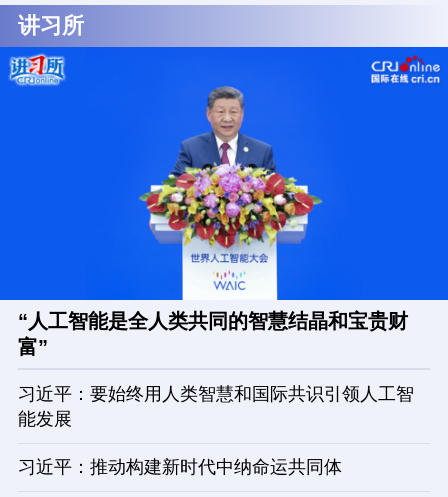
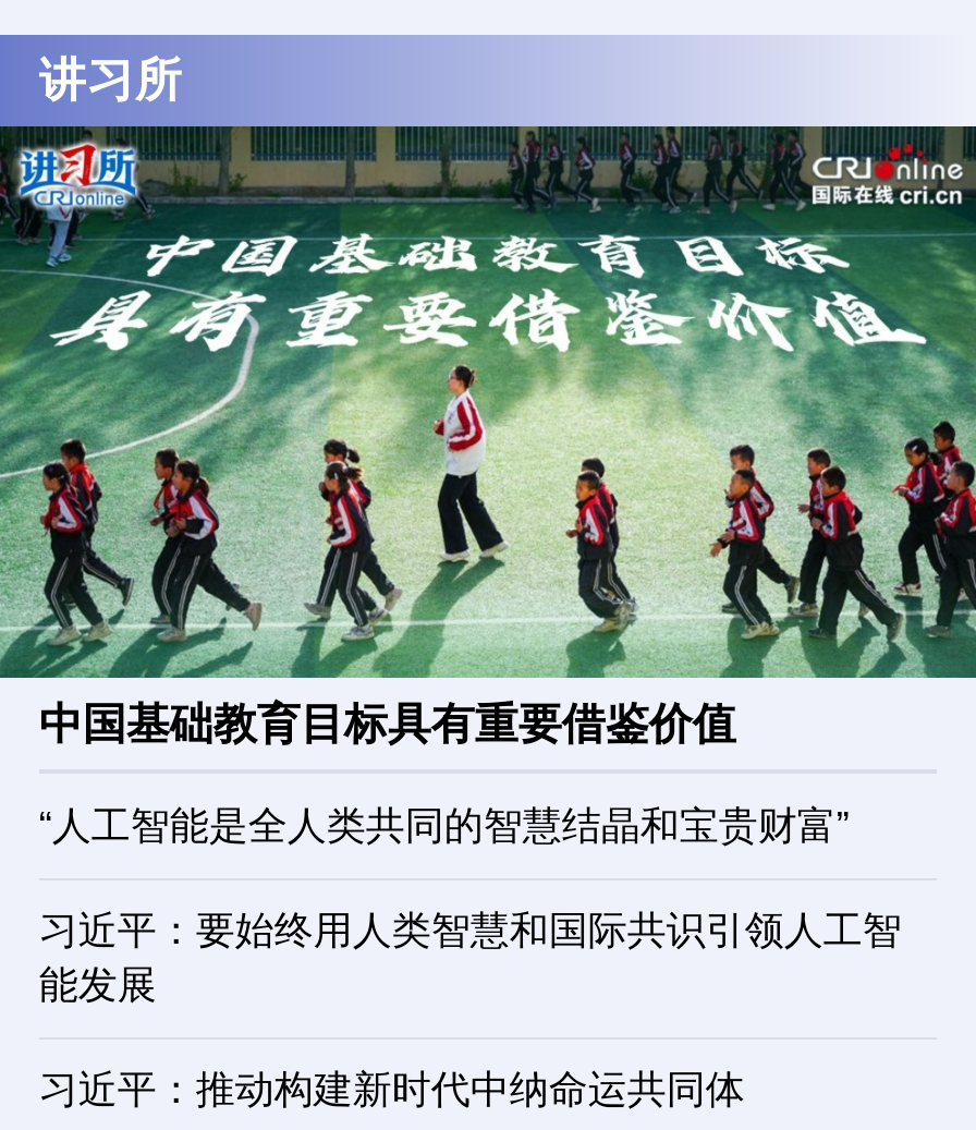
- [image]
- “人工智能是全人类共同的智慧结晶和宝贵财
- 富”
+ [image]
+ 中国基础教育目标具有重要借鉴价值
+ “人工智能是全人类共同的智慧结晶和宝贵财富”
